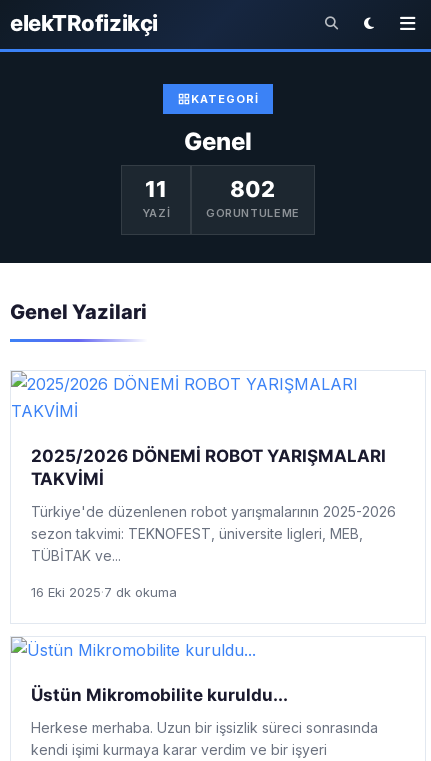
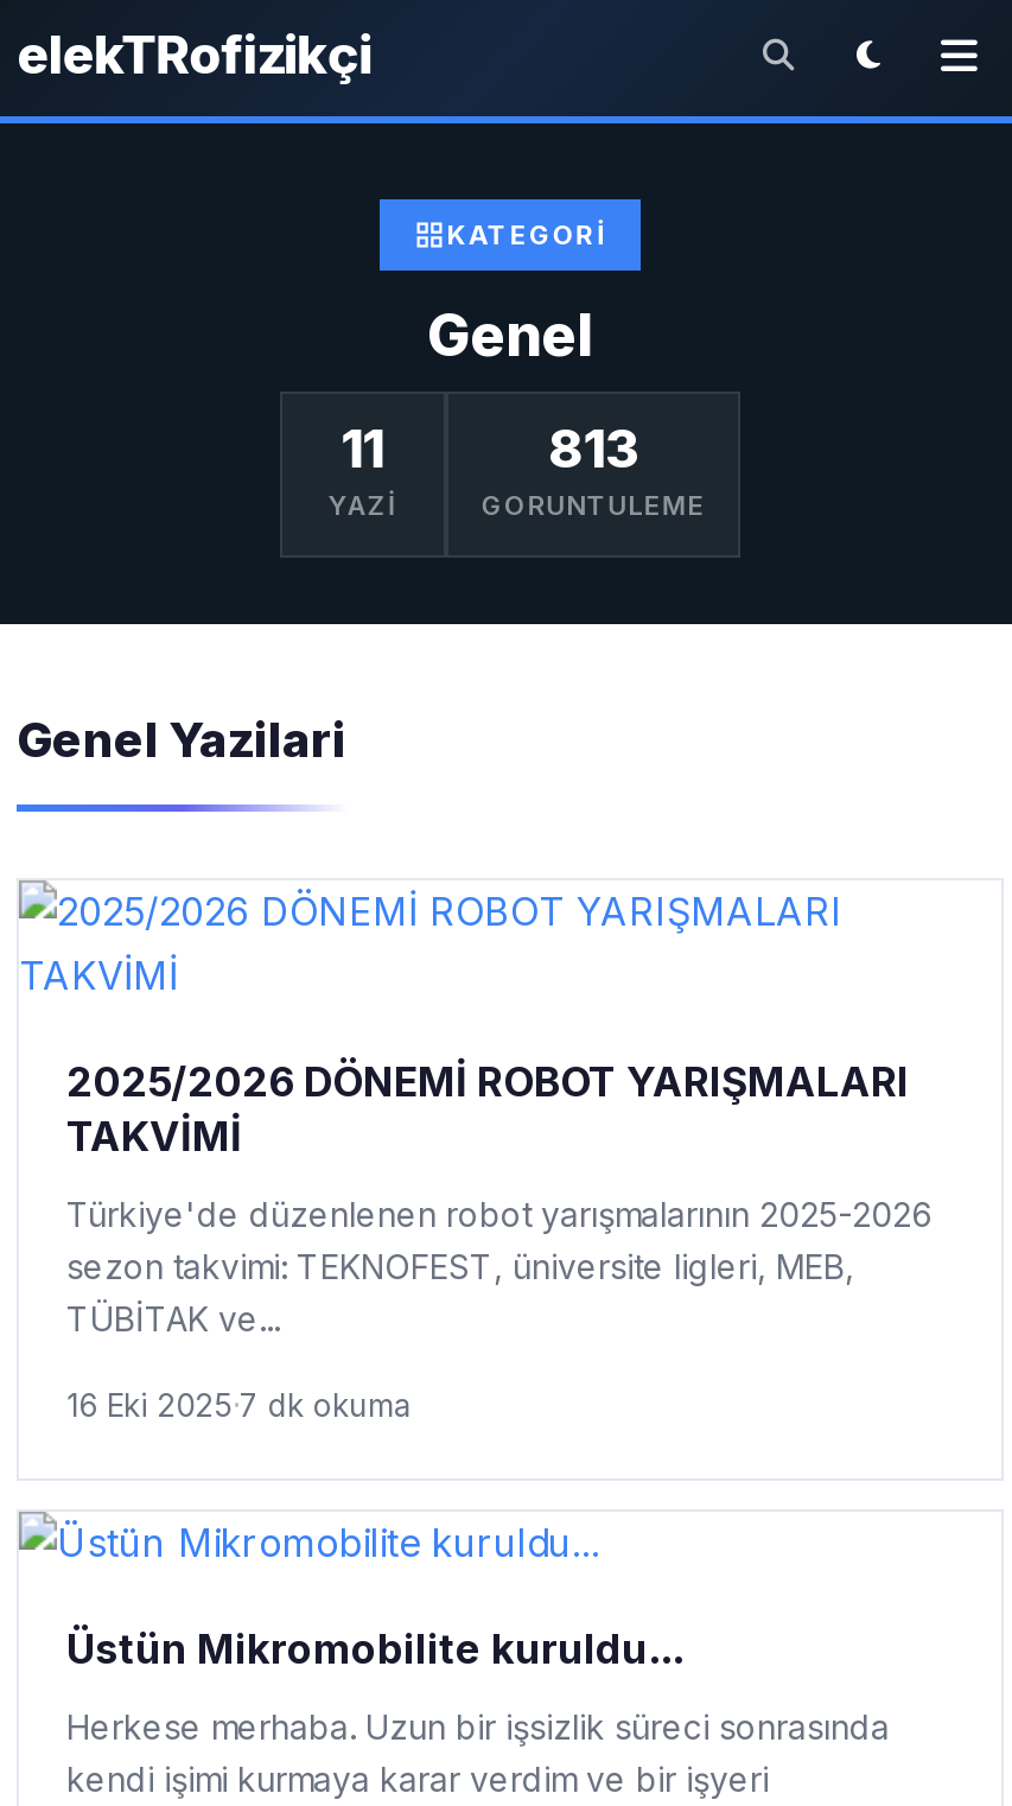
- 802
+ 813
